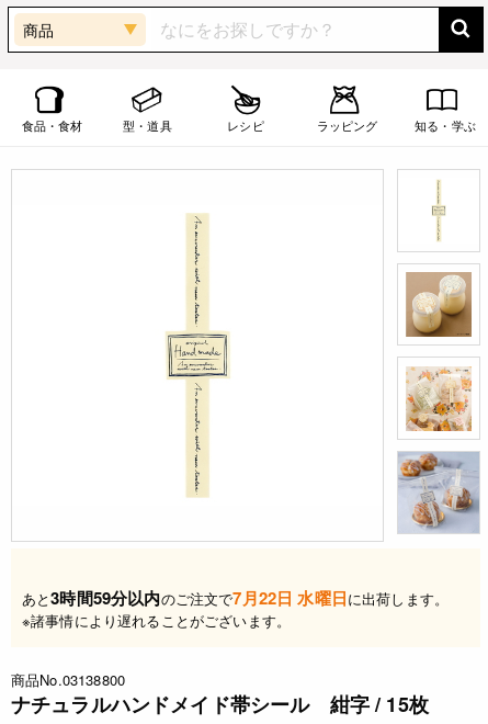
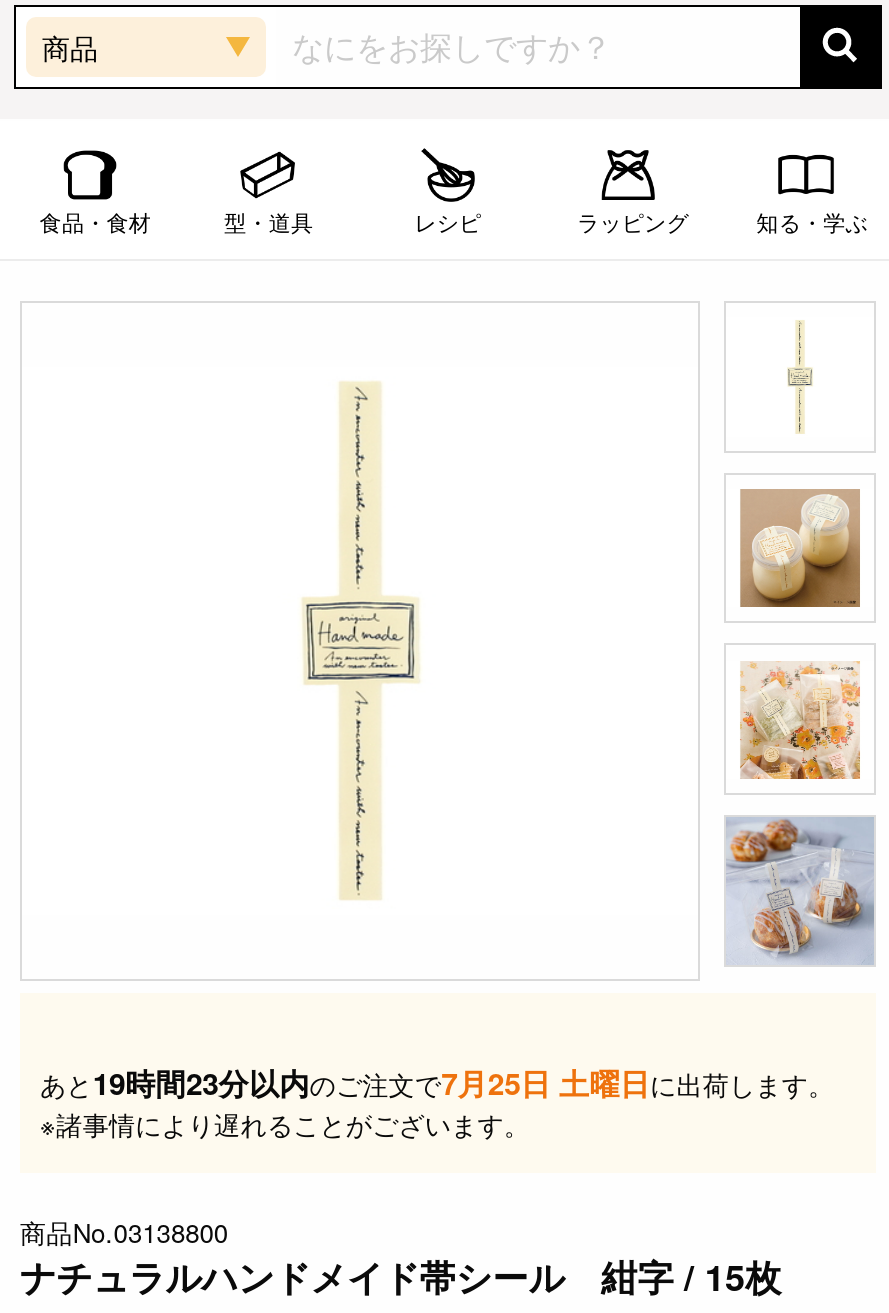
- あと3時間59分以内のご注文で7月22日 水曜日に出荷します。
+ あと19時間23分以内のご注文で7月25日 土曜日に出荷します。
